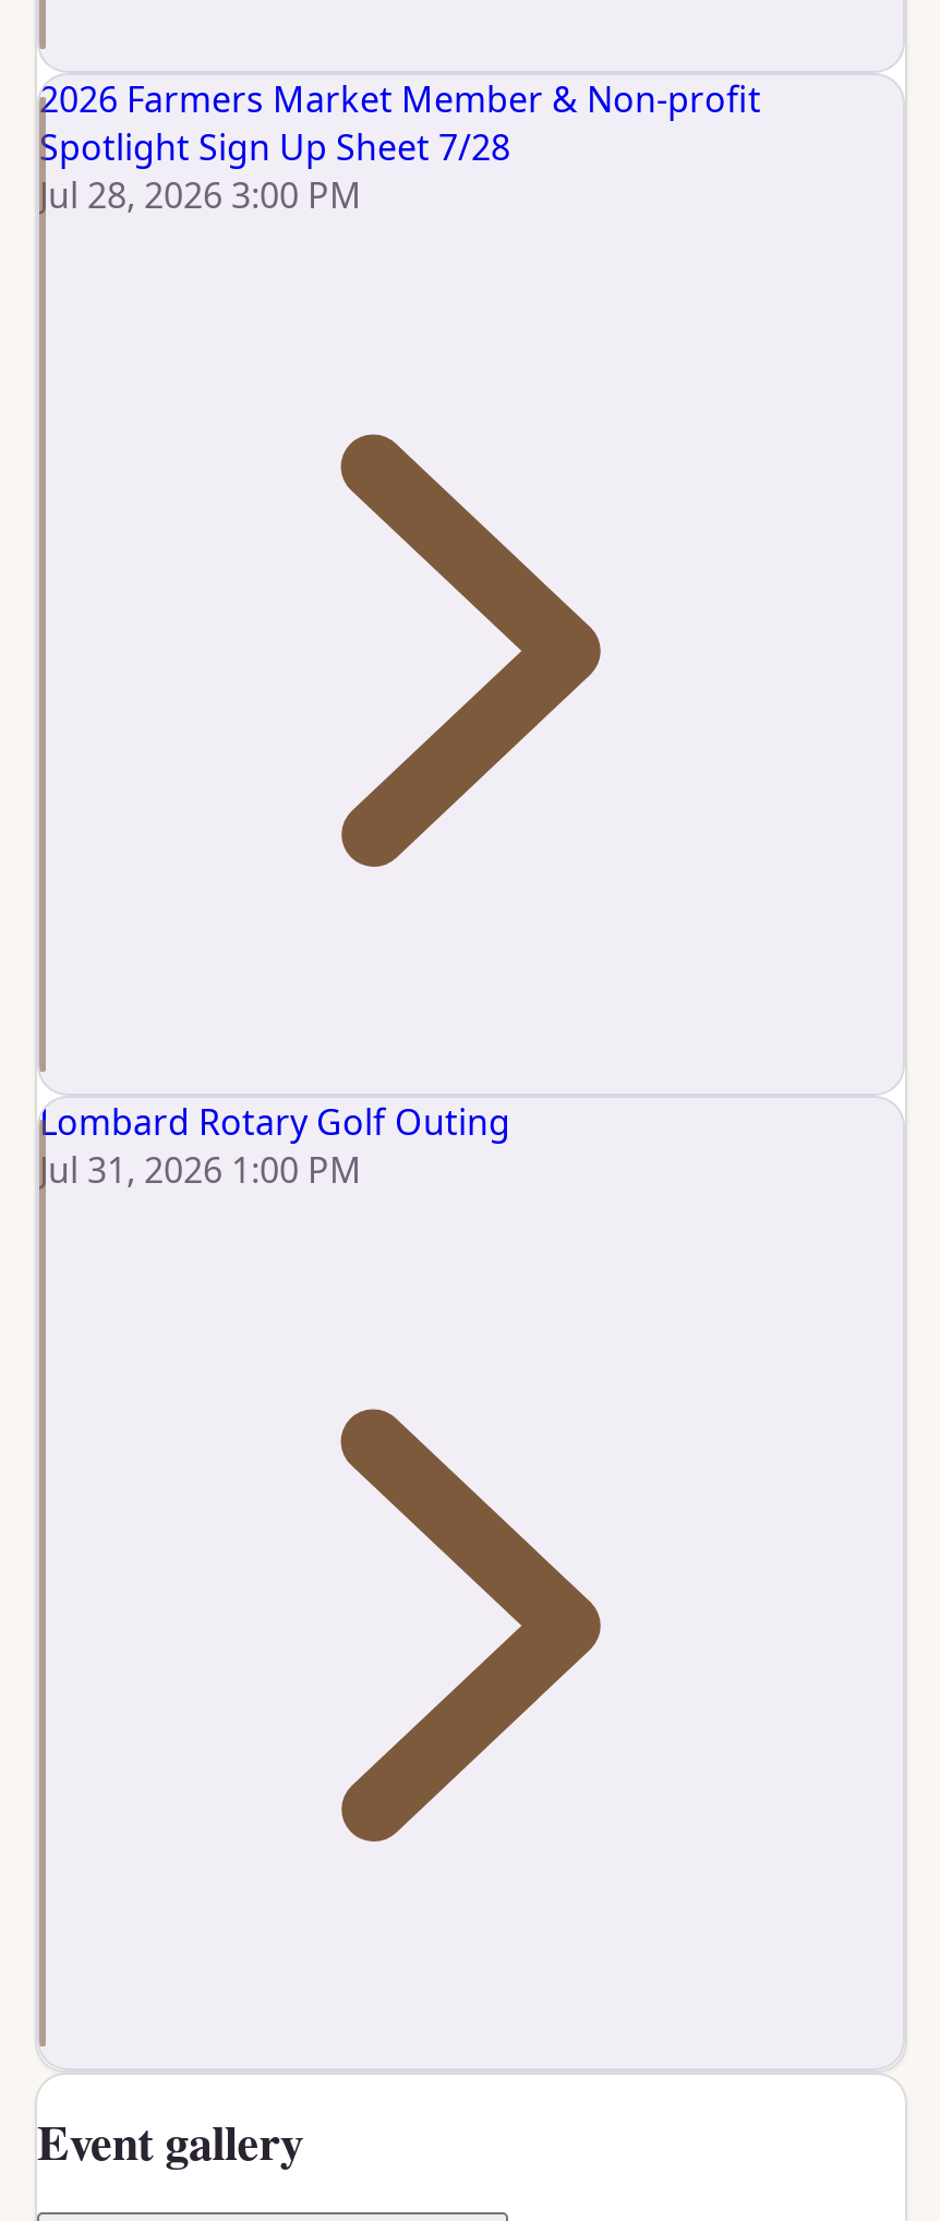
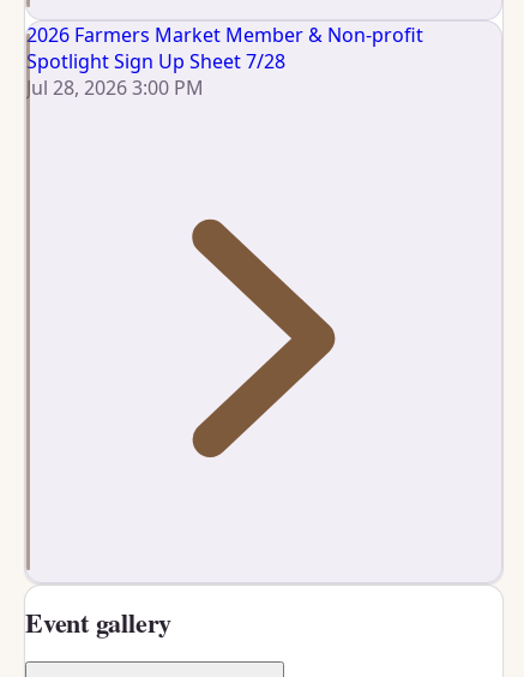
- Lombard Rotary Golf Outing
- Jul 31, 2026 1:00 PM
